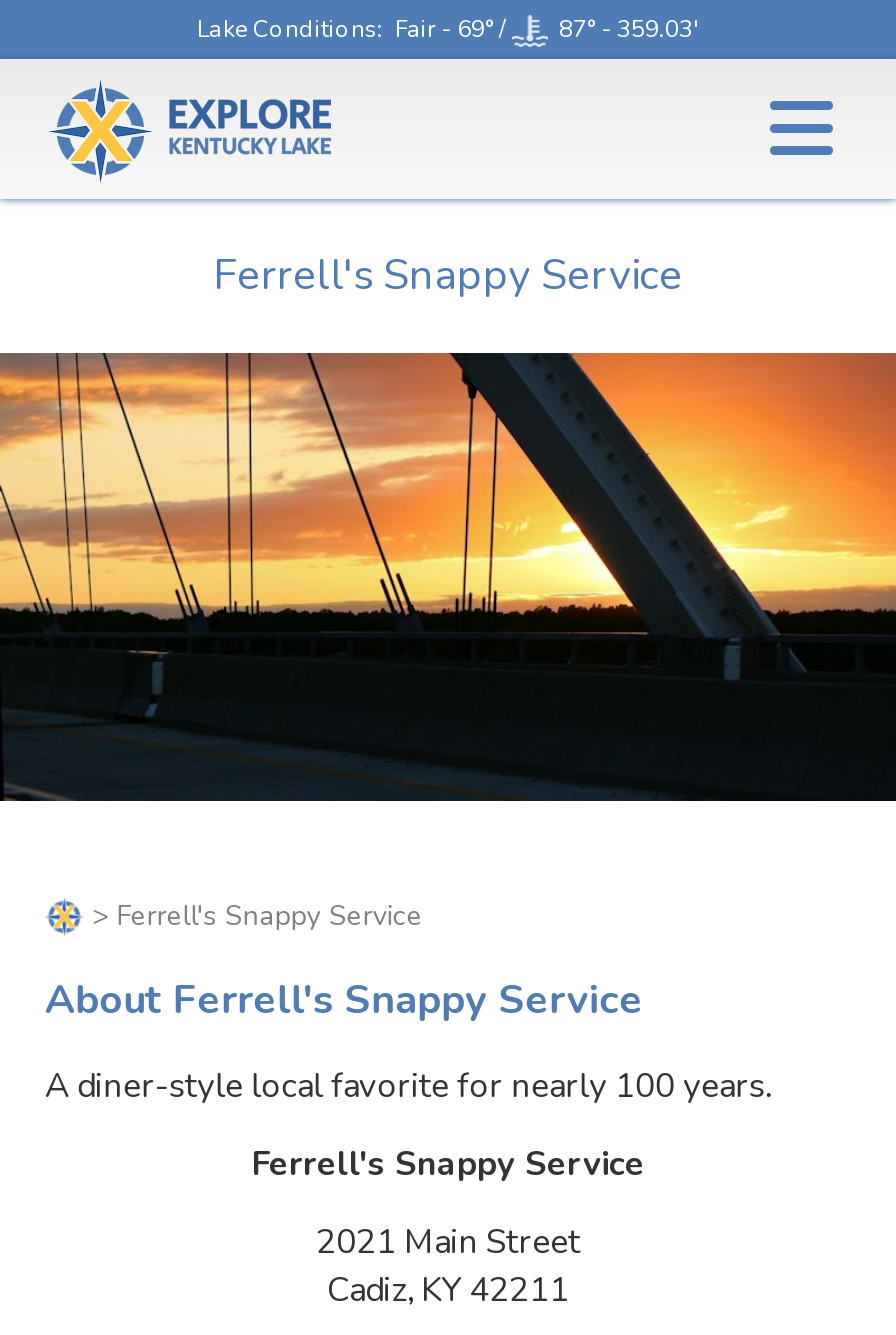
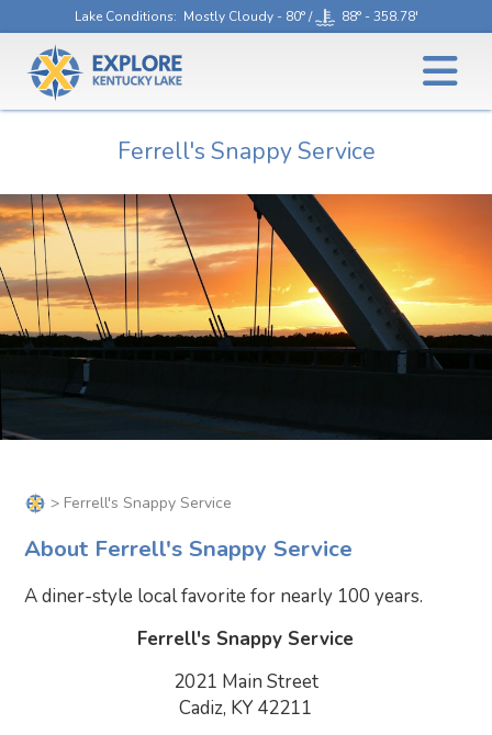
- Lake Conditions: Fair - 69° /
- 87° - 359.03'
+ Lake Conditions: Mostly Cloudy - 80° /
+ 88° - 358.78'
